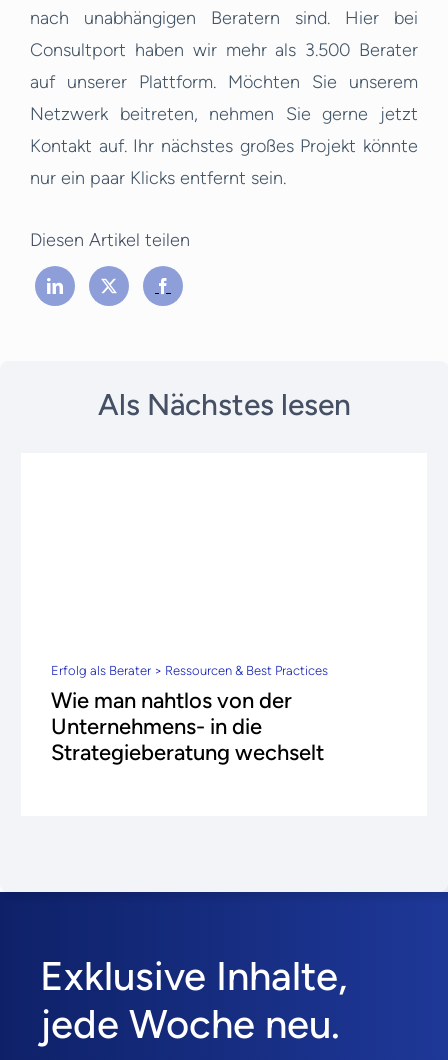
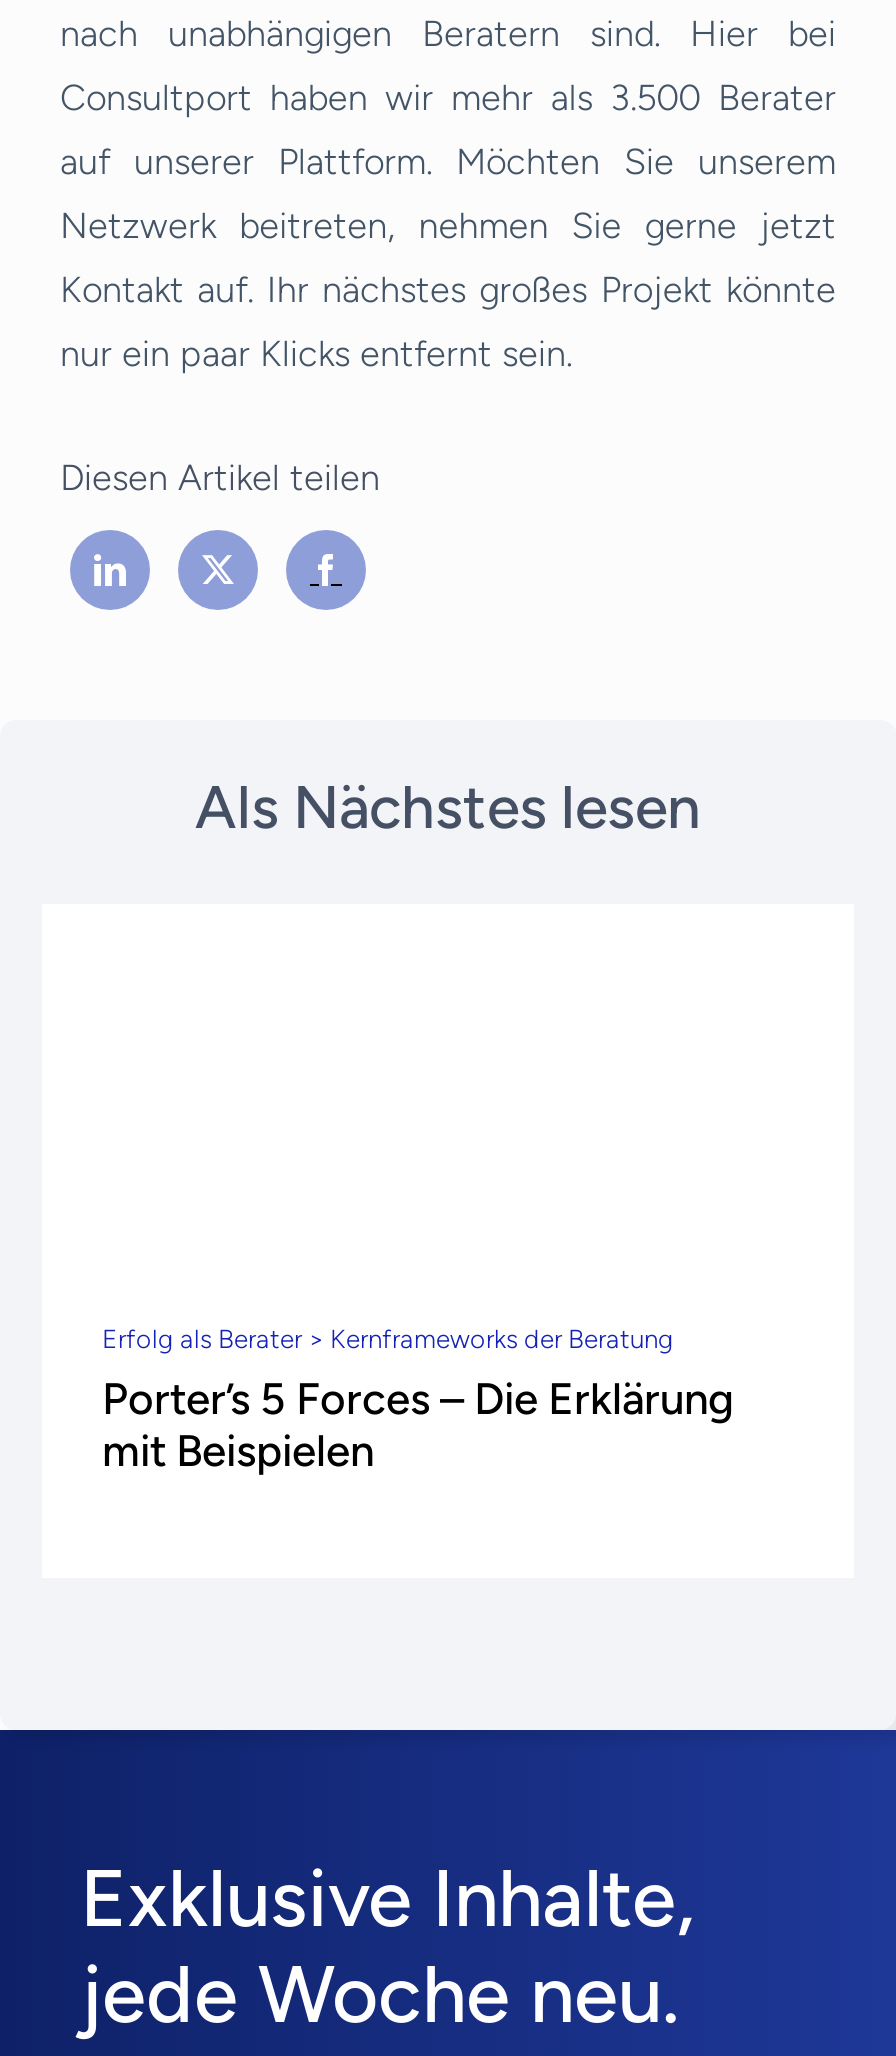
- Erfolg als Berater > Ressourcen & Best Practices
- Wie man nahtlos von der
- Unternehmens- in die
- Strategieberatung wechselt
+ Erfolg als Berater > Kernframeworks der Beratung
+ Porter’s 5 Forces – Die Erklärung
+ mit Beispielen
